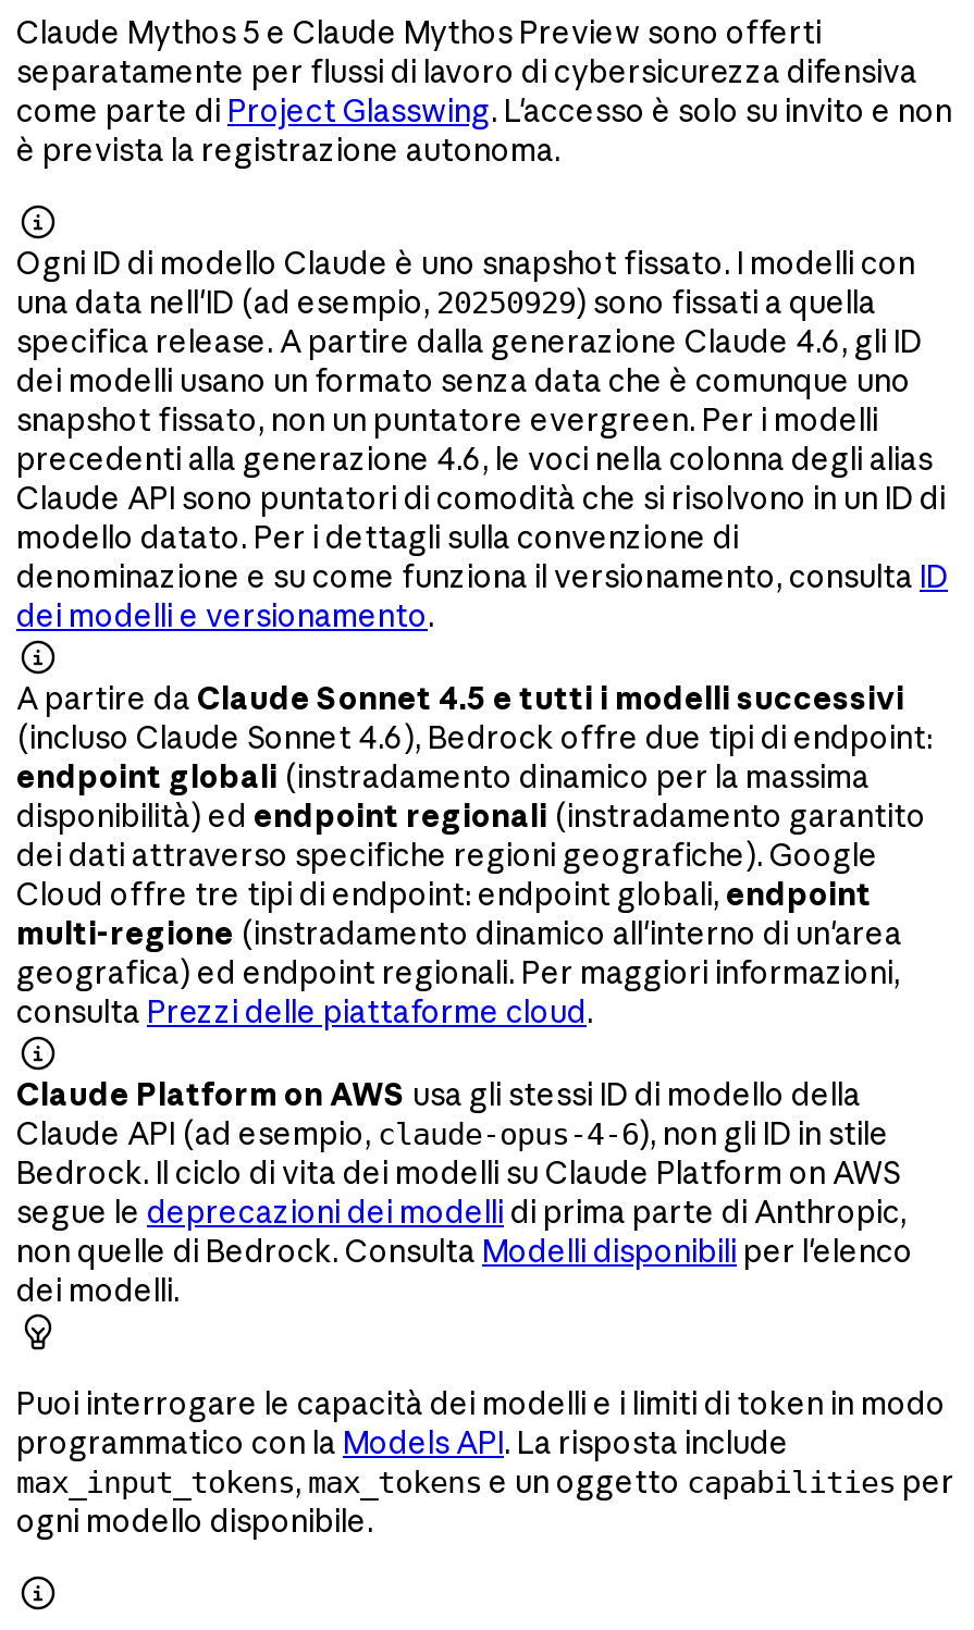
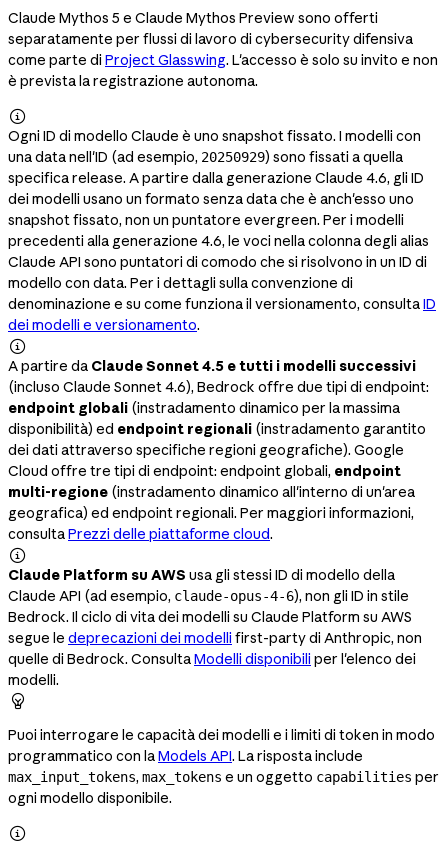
- separatamente per flussi di lavoro di cybersicurezza difensiva
+ separatamente per flussi di lavoro di cybersecurity difensiva

- dei modelli usano un formato senza data che è comunque uno
+ dei modelli usano un formato senza data che è anch'esso uno

- Claude API sono puntatori di comodità che si risolvono in un ID di
- modello datato. Per i dettagli sulla convenzione di
+ Claude API sono puntatori di comodo che si risolvono in un ID di
+ modello con data. Per i dettagli sulla convenzione di

- Claude Platform on AWS usa gli stessi ID di modello della
+ Claude Platform su AWS usa gli stessi ID di modello della

- Bedrock. Il ciclo di vita dei modelli su Claude Platform on AWS
- segue le deprecazioni dei modelli di prima parte di Anthropic,
- non quelle di Bedrock. Consulta Modelli disponibili per l'elenco
- dei modelli.
+ Bedrock. Il ciclo di vita dei modelli su Claude Platform su AWS
+ segue le deprecazioni dei modelli first-party di Anthropic, non
+ quelle di Bedrock. Consulta Modelli disponibili per l'elenco dei
+ modelli.
